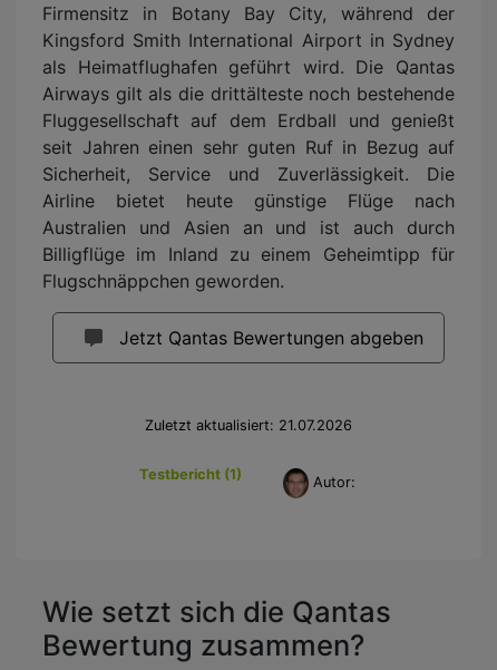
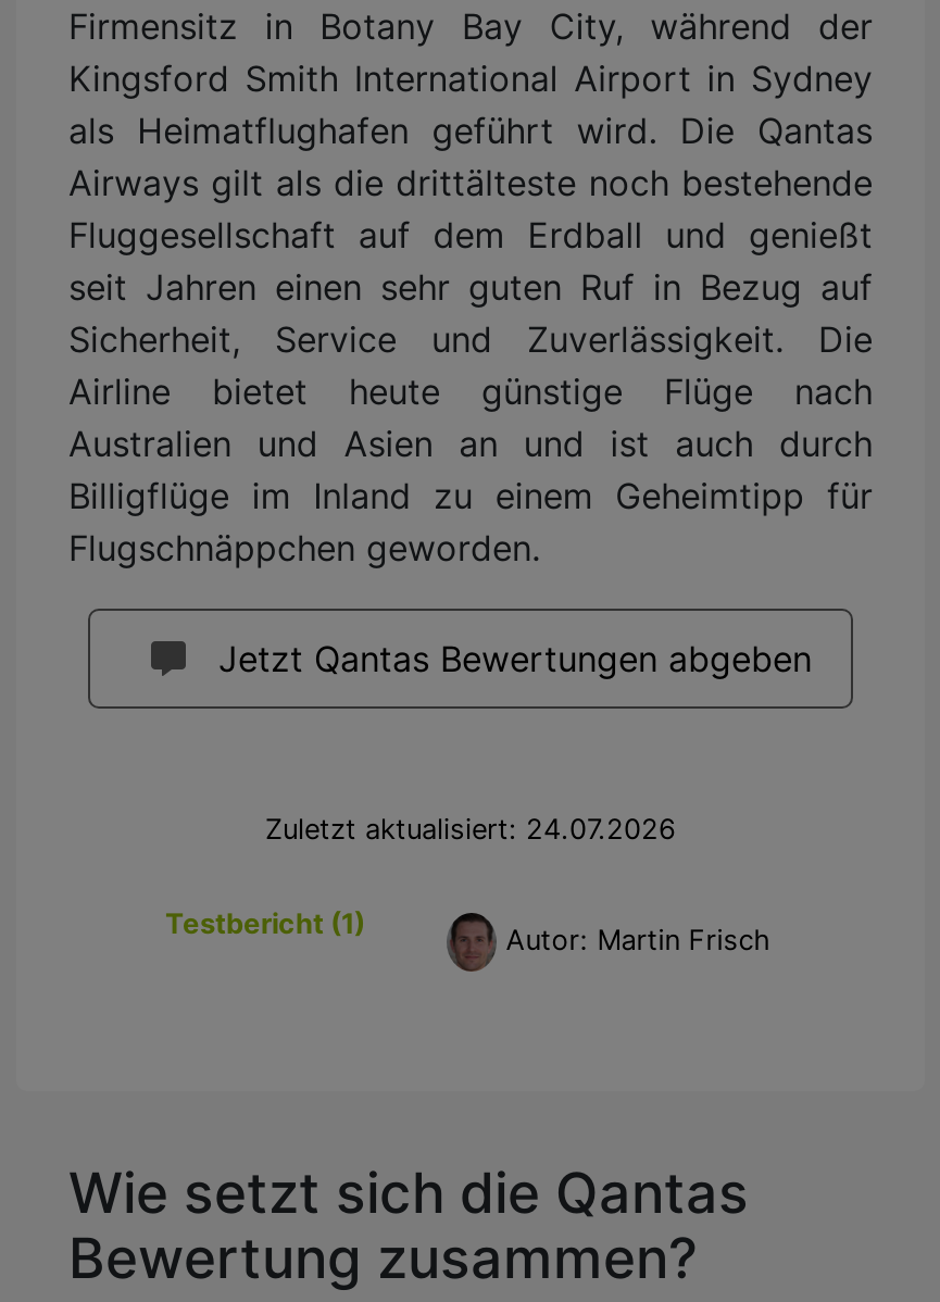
- Zuletzt aktualisiert: 21.07.2026
+ Zuletzt aktualisiert: 24.07.2026

- Autor:
+ Autor: Martin Frisch
